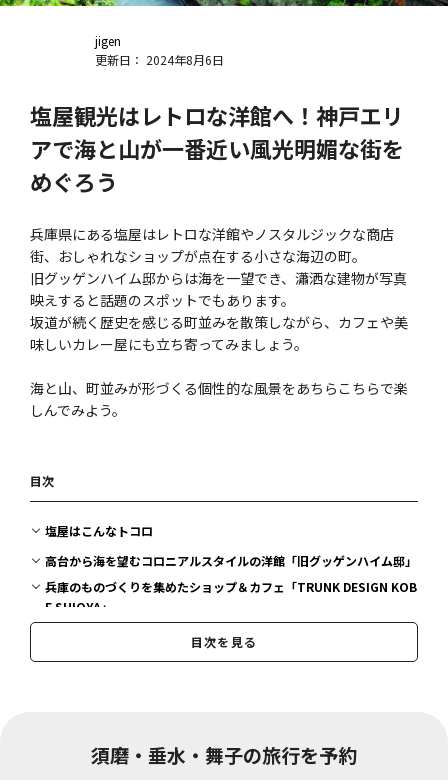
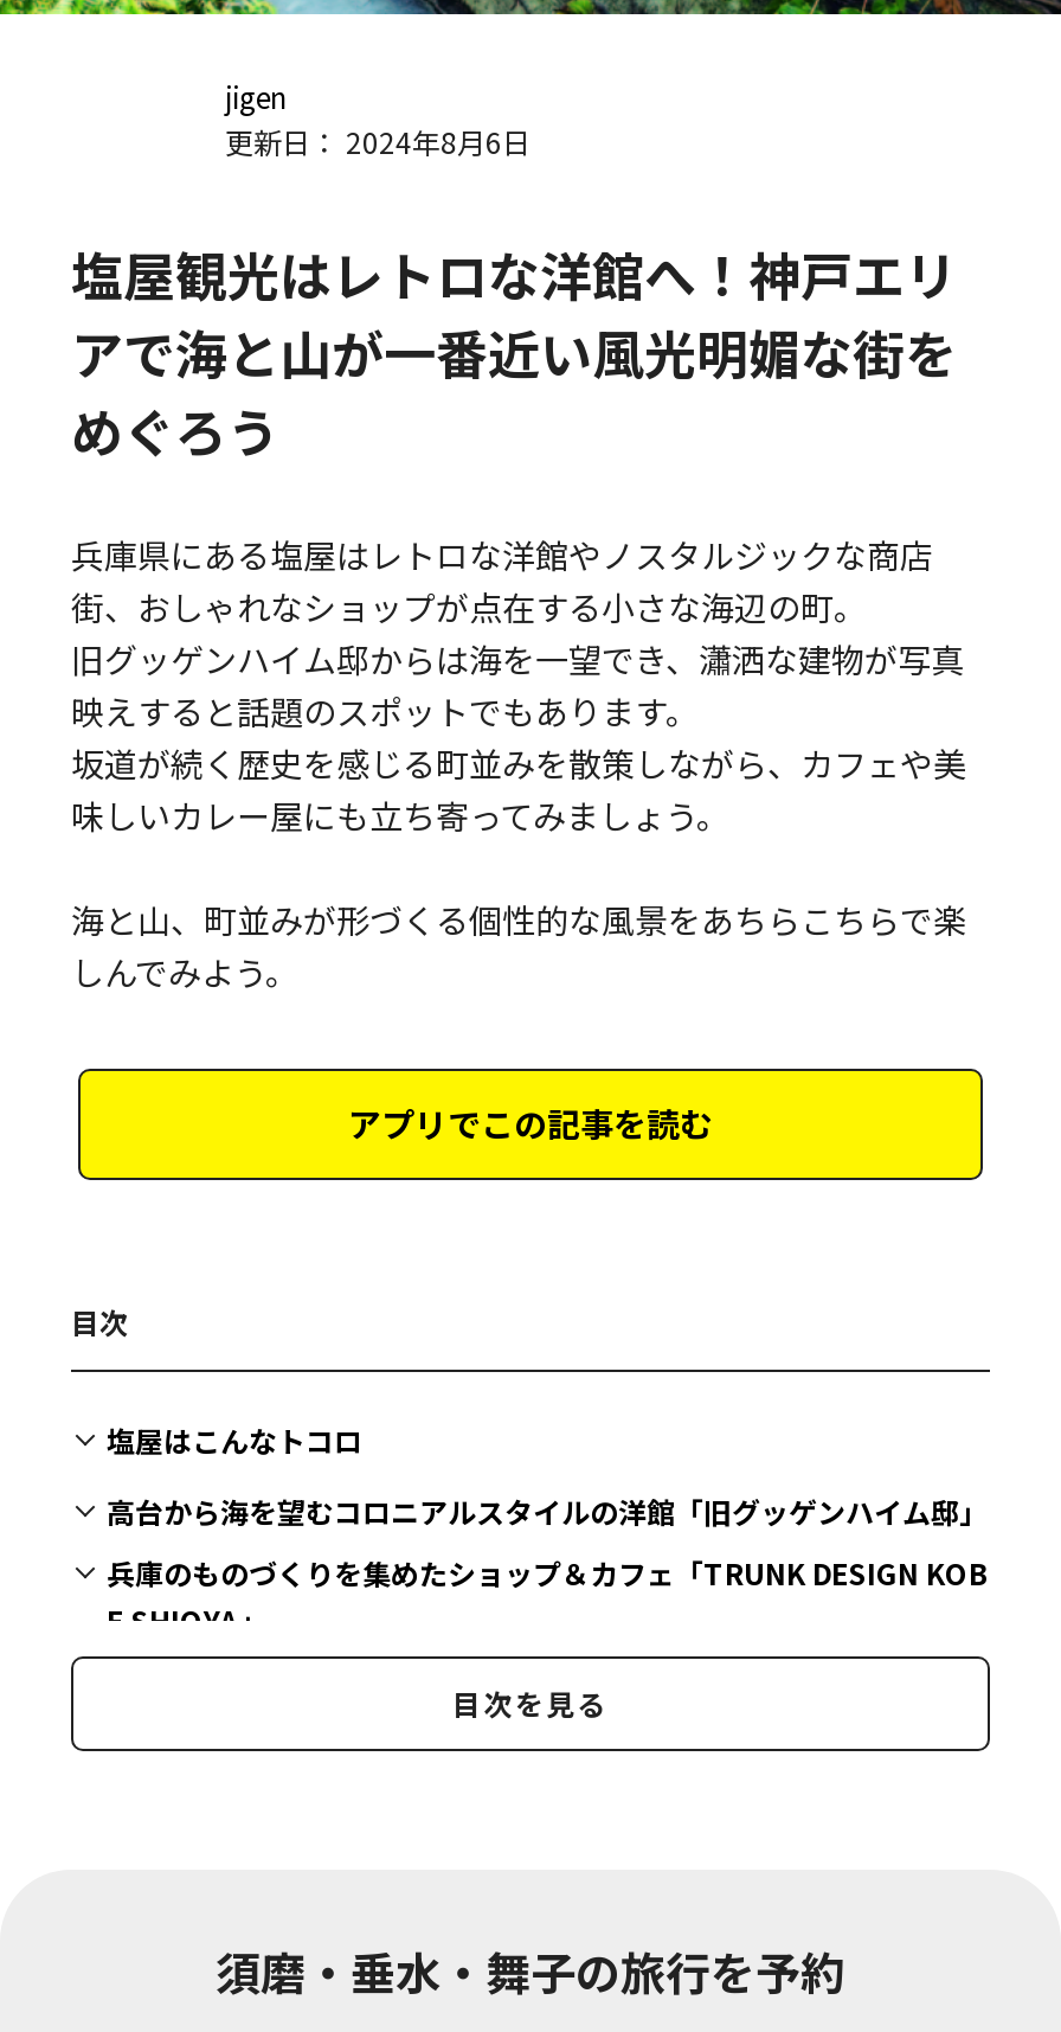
+ アプリでこの記事を読む
